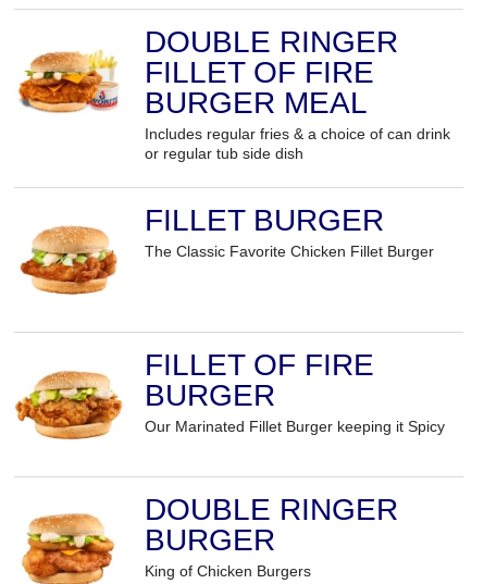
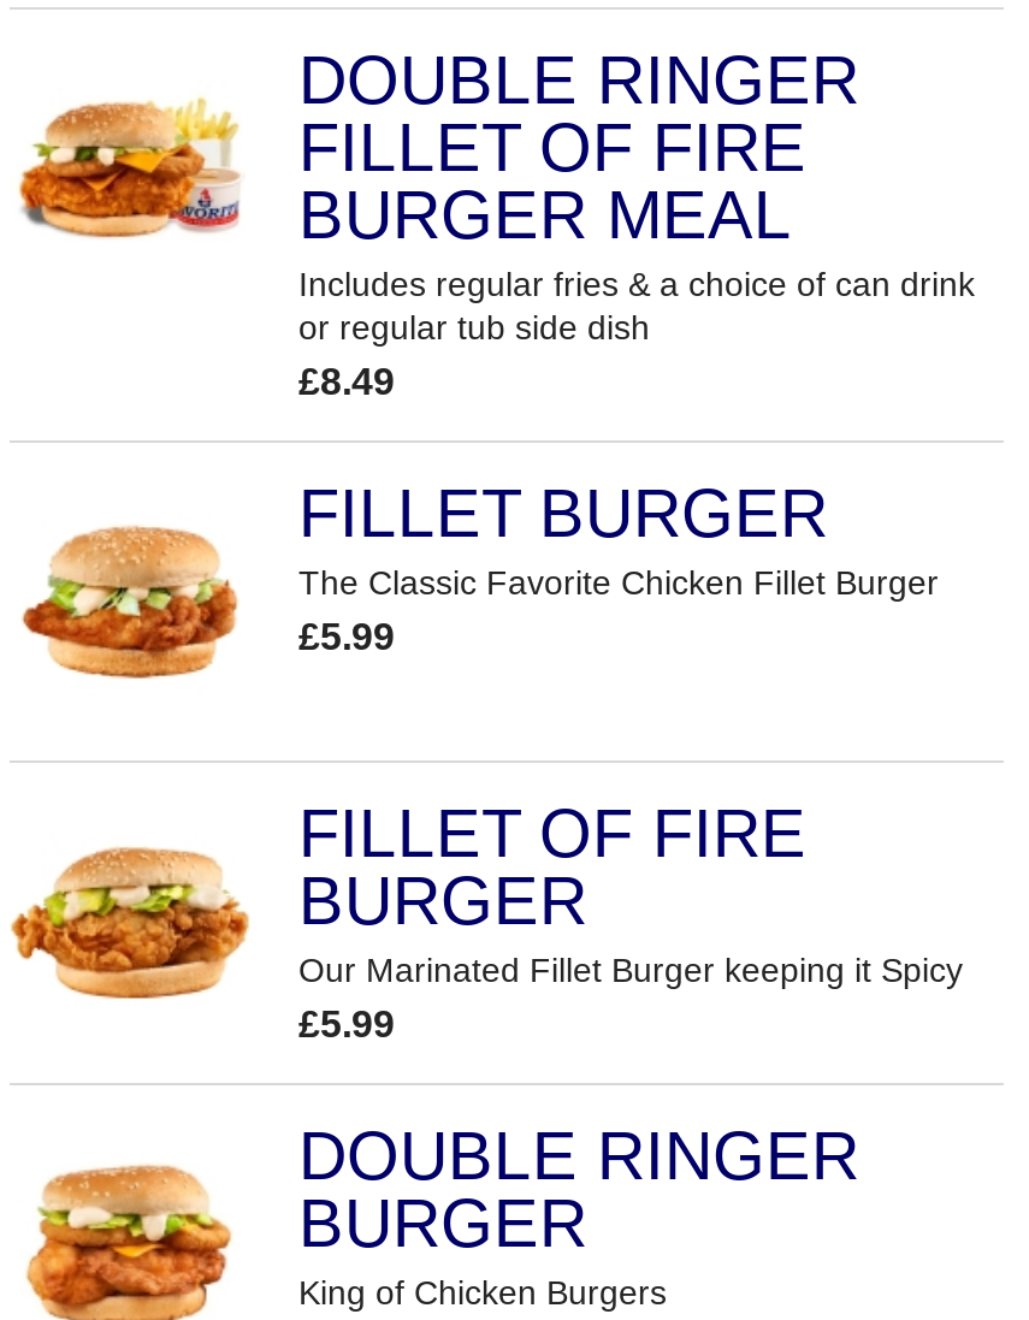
+ £8.49

+ £5.99

+ £5.99
